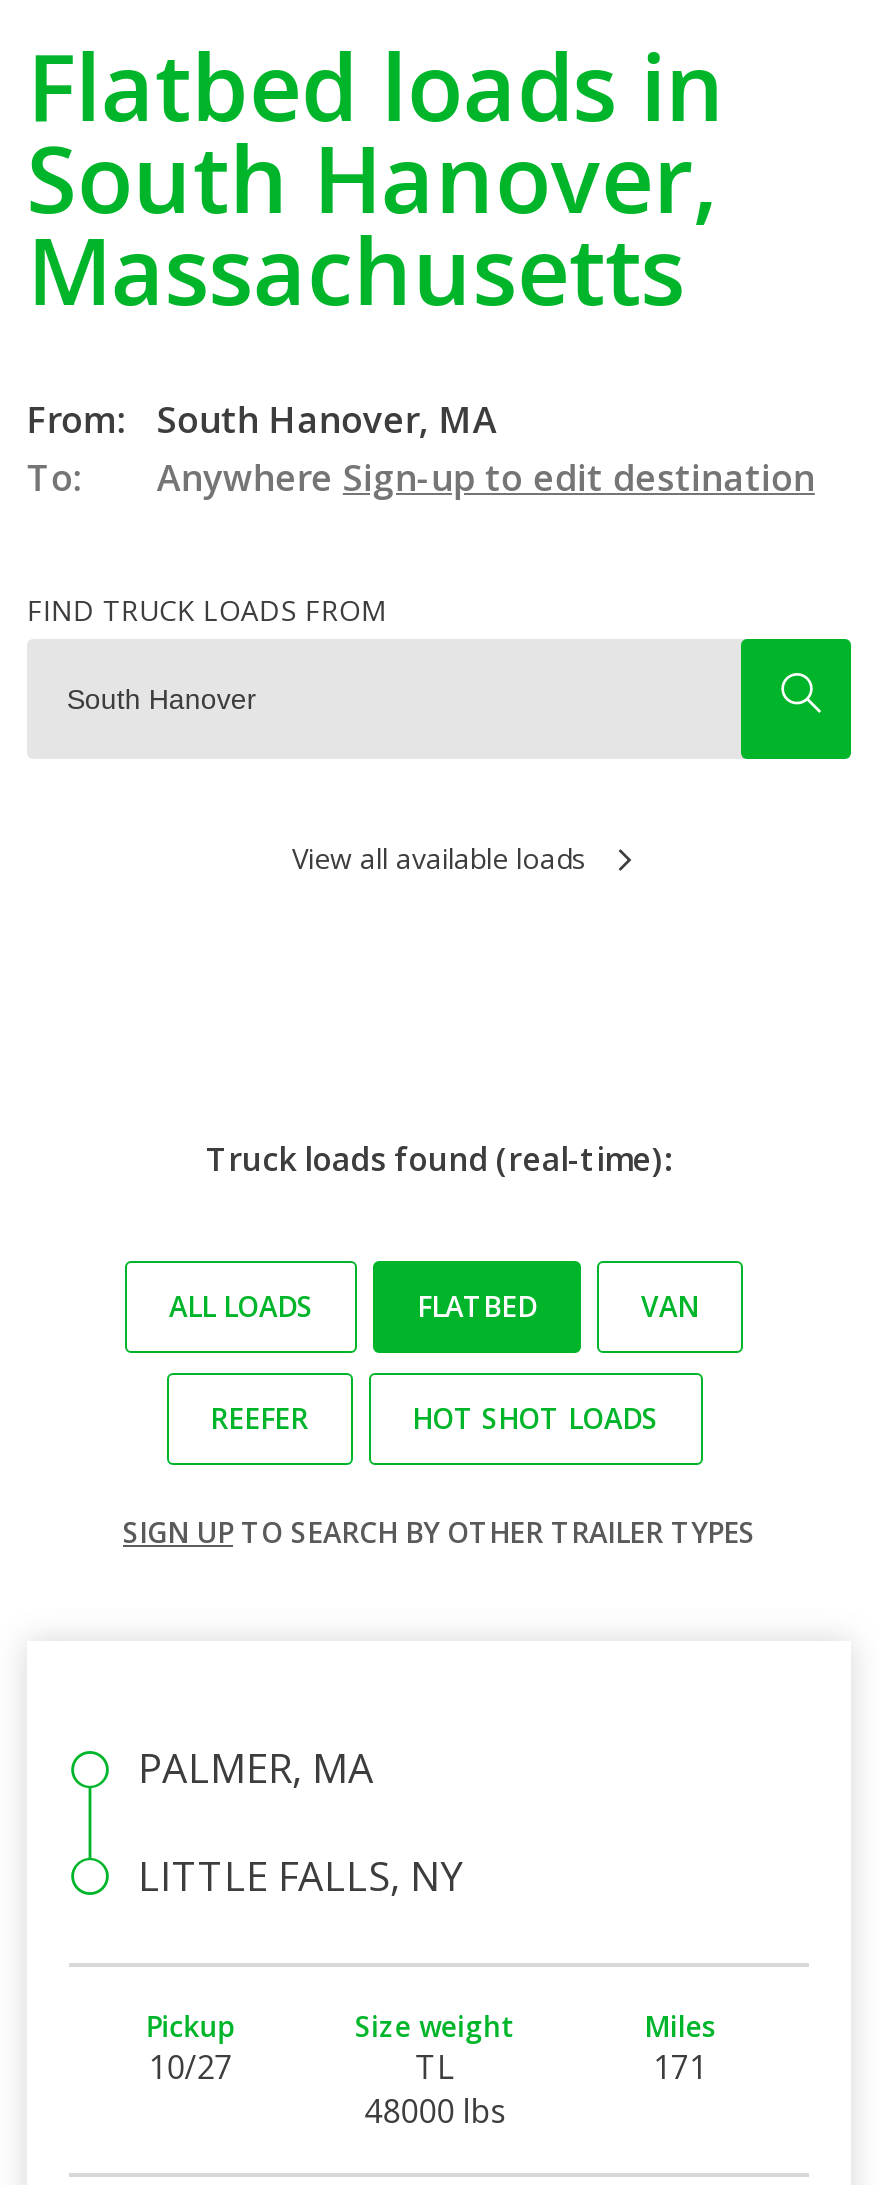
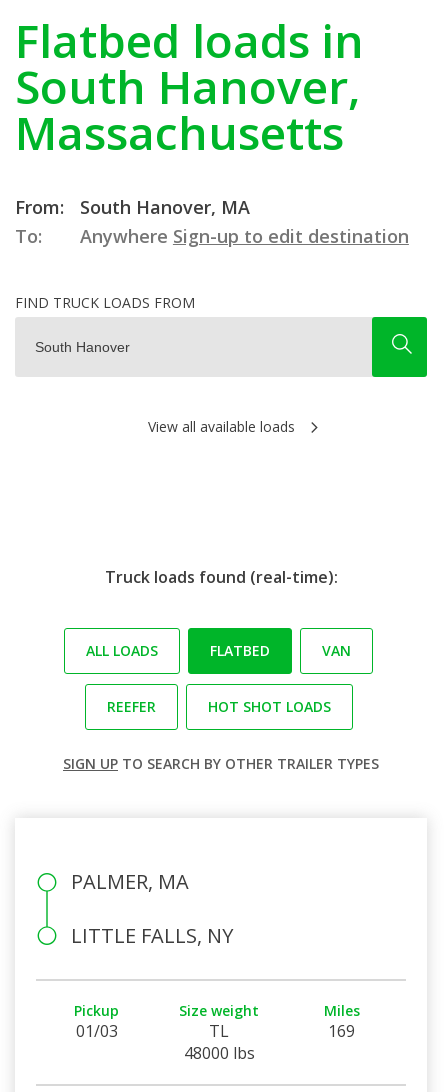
- 10/27
+ 01/03

- 171
+ 169
